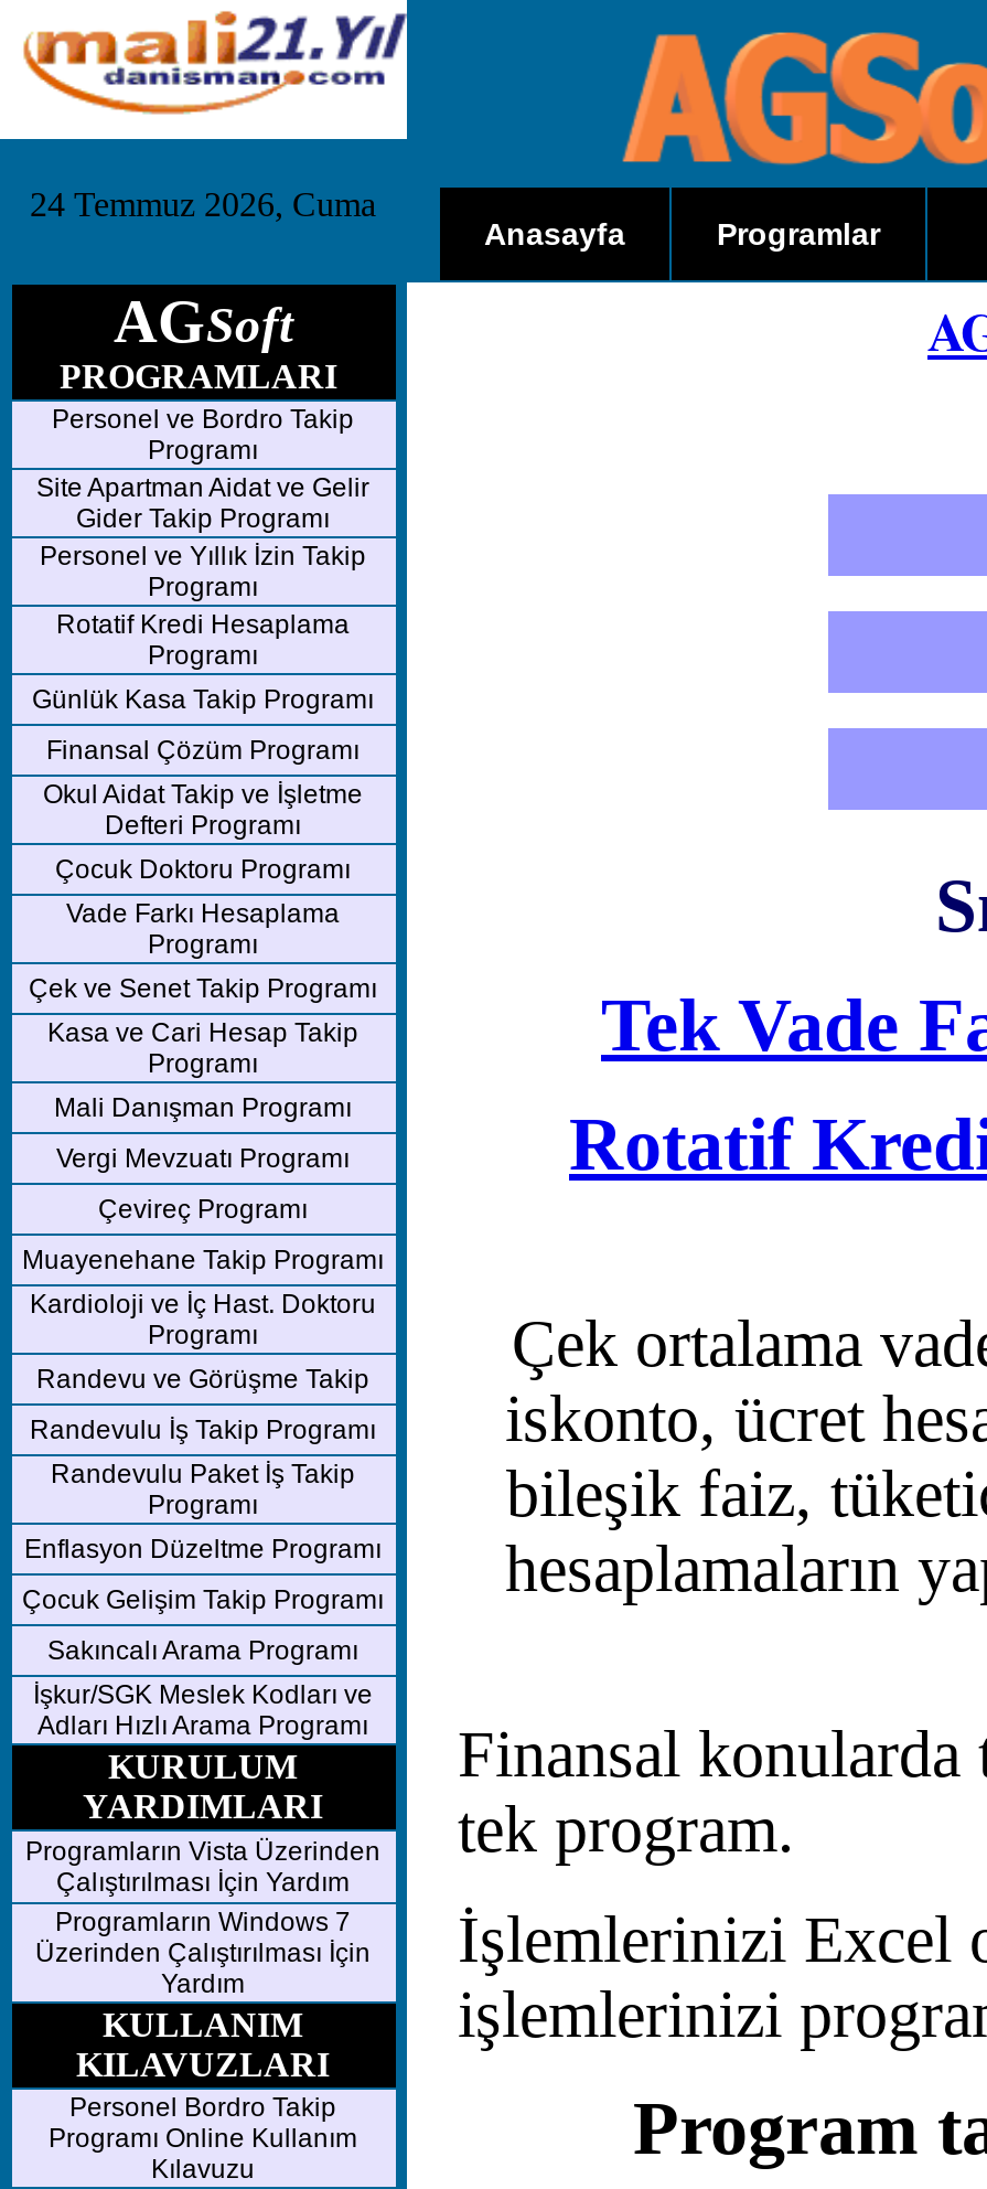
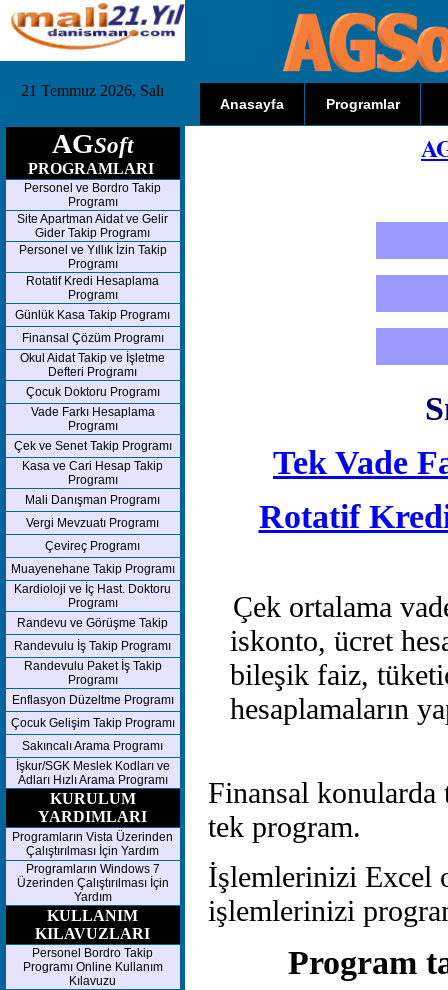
- 24 Temmuz 2026, Cuma
+ 21 Temmuz 2026, Salı
